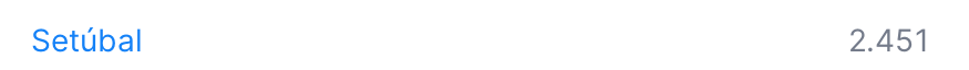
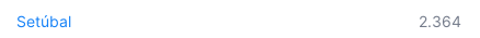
- 2.451
+ 2.364
